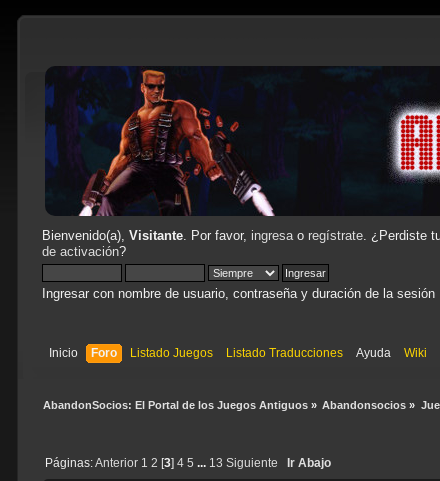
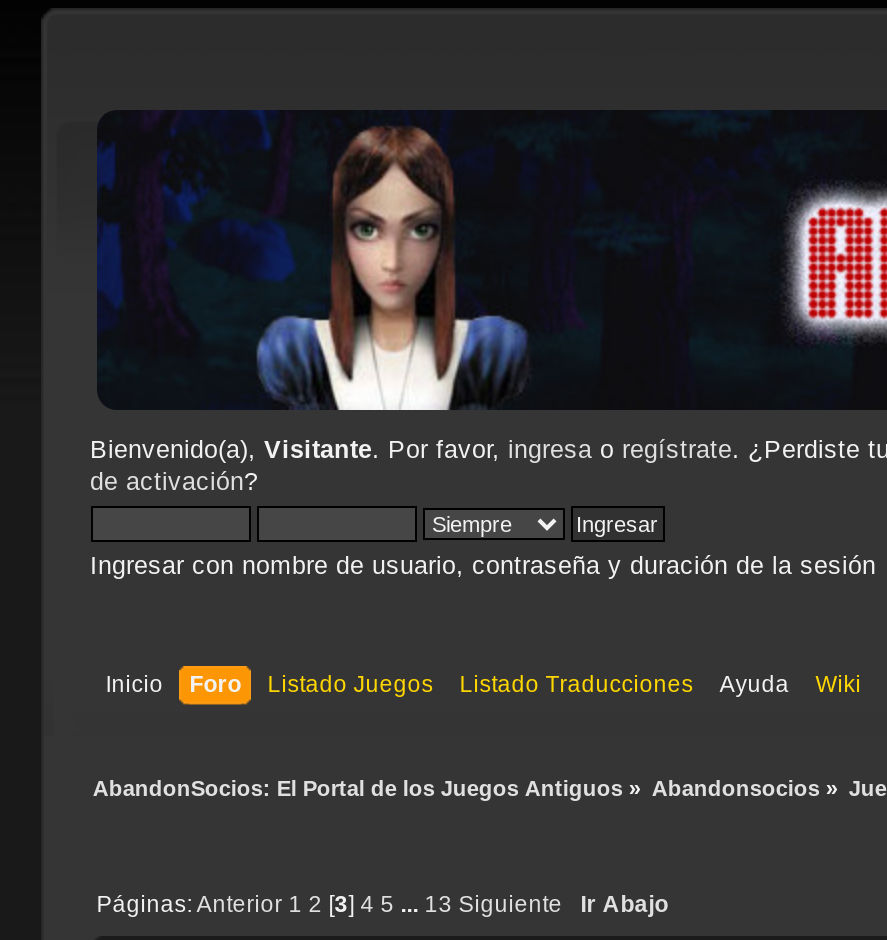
- [image]
+ [image]
